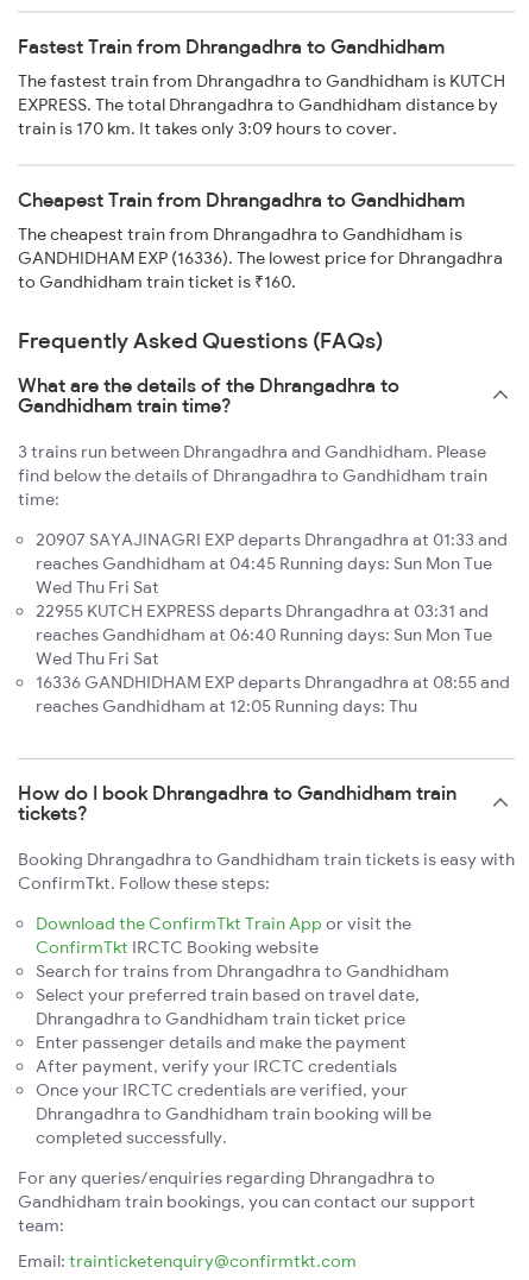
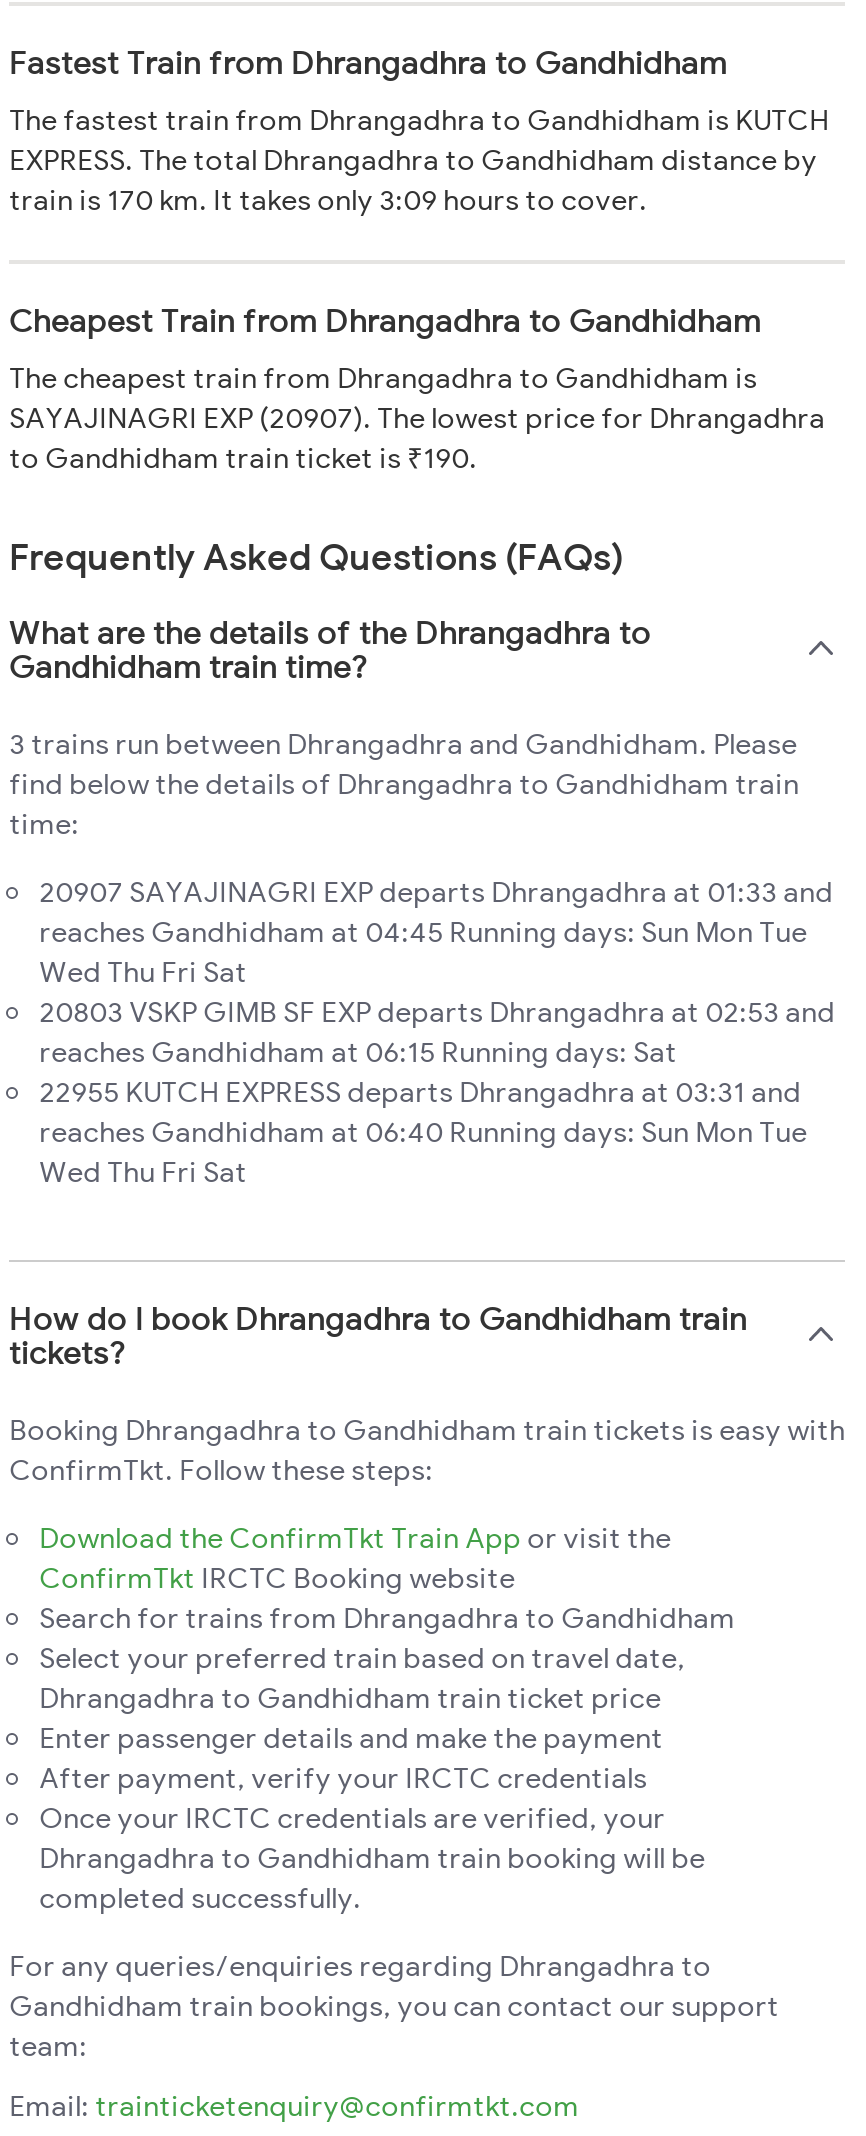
- GANDHIDHAM EXP (16336). The lowest price for Dhrangadhra
+ SAYAJINAGRI EXP (20907). The lowest price for Dhrangadhra

- to Gandhidham train ticket is ₹160.
+ to Gandhidham train ticket is ₹190.

+ 20803 VSKP GIMB SF EXP departs Dhrangadhra at 02:53 and
+ reaches Gandhidham at 06:15 Running days: Sat

moved down: 22955 KUTCH EXPRESS departs Dhrangadhra at 03:31 and | reaches Gandhidham at 06:40 Running days: Sun Mon Tue | Wed Thu Fri Sat

- 16336 GANDHIDHAM EXP departs Dhrangadhra at 08:55 and
- reaches Gandhidham at 12:05 Running days: Thu
